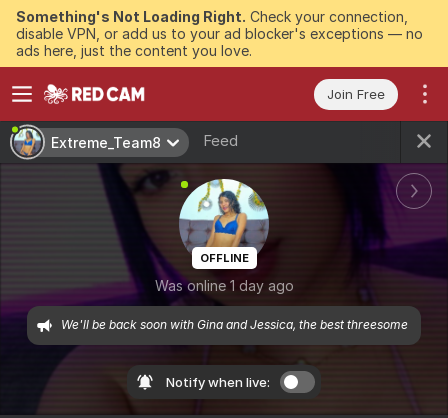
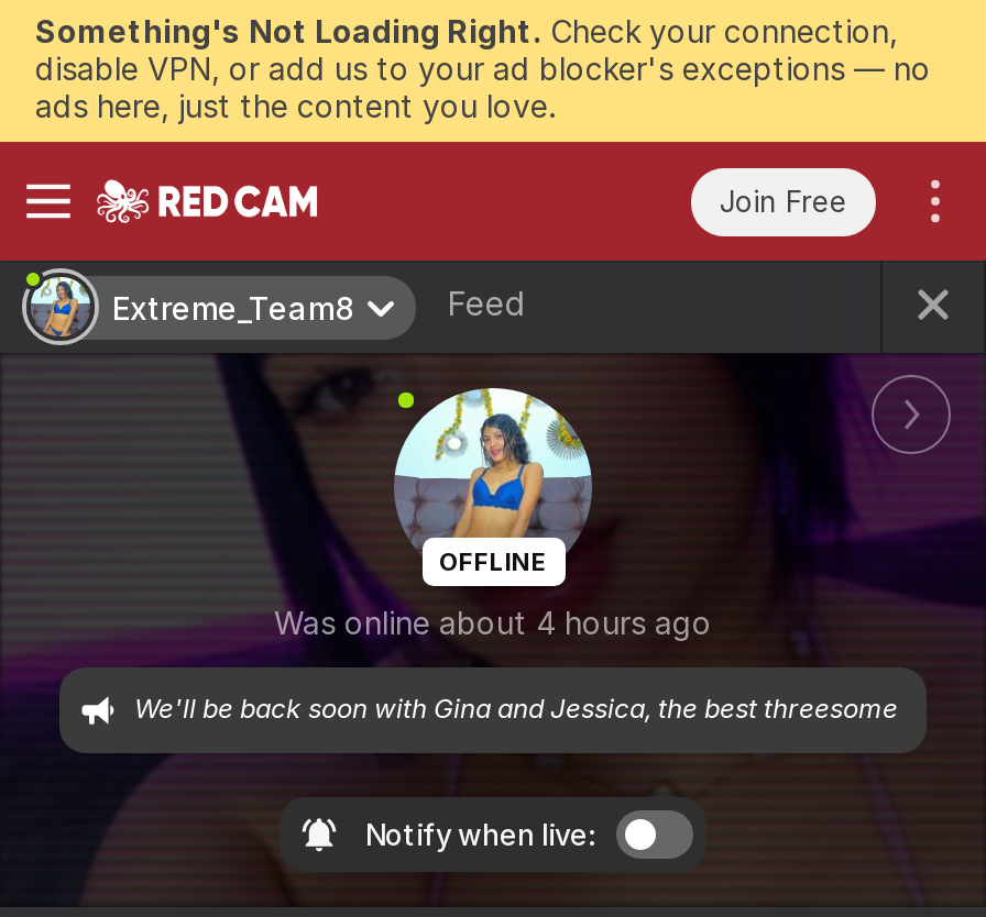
- Was online 1 day ago
+ Was online about 4 hours ago
